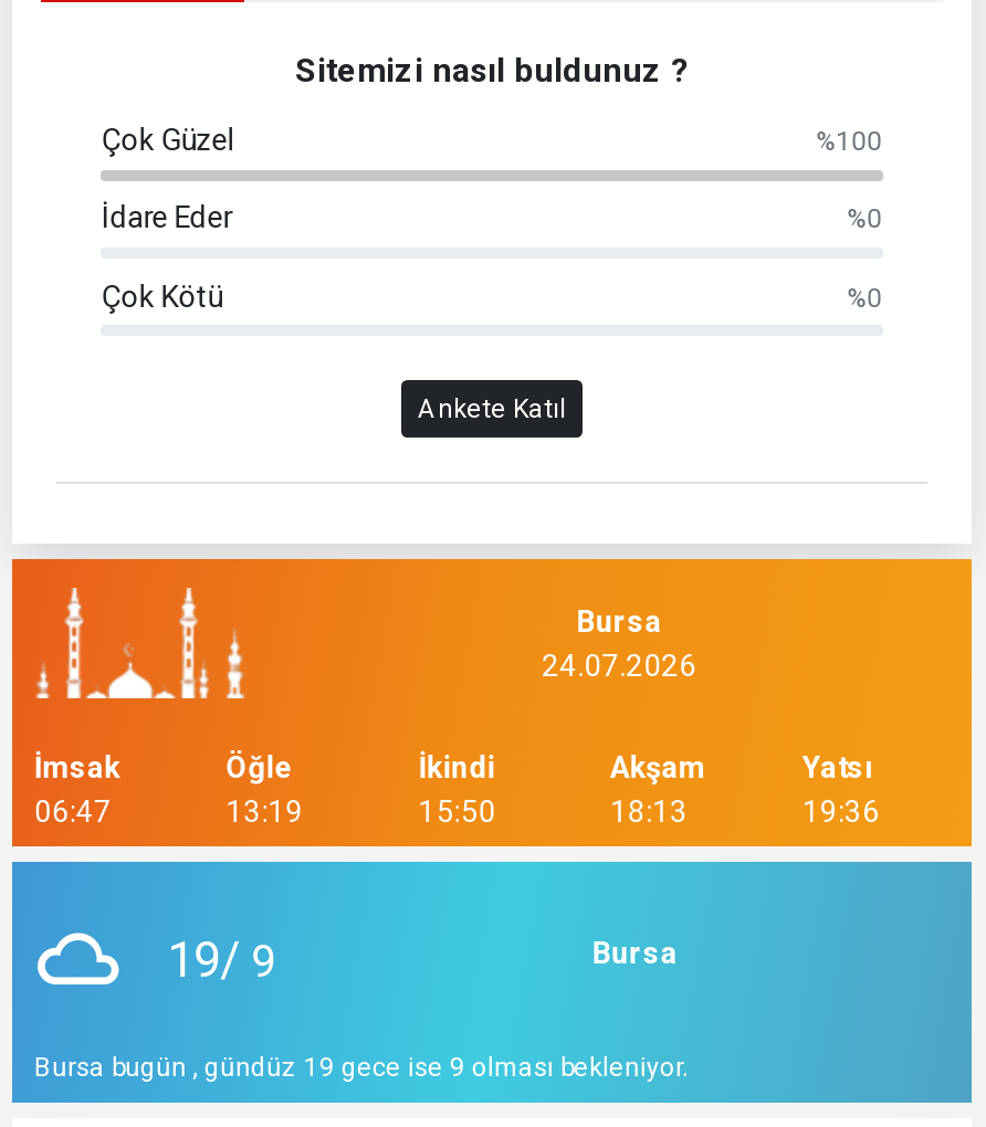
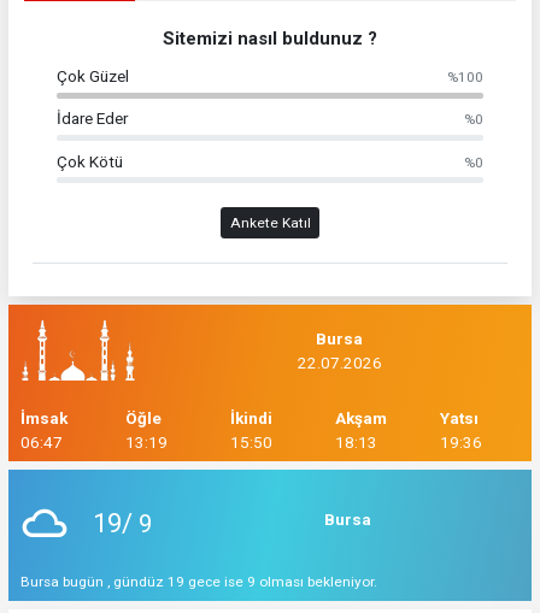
- 24.07.2026
+ 22.07.2026
